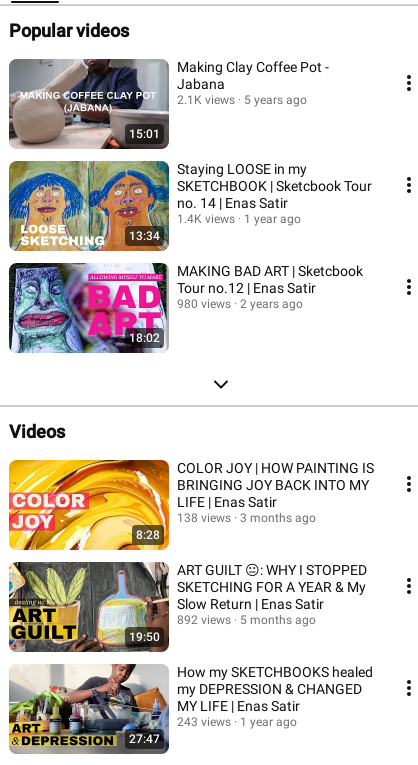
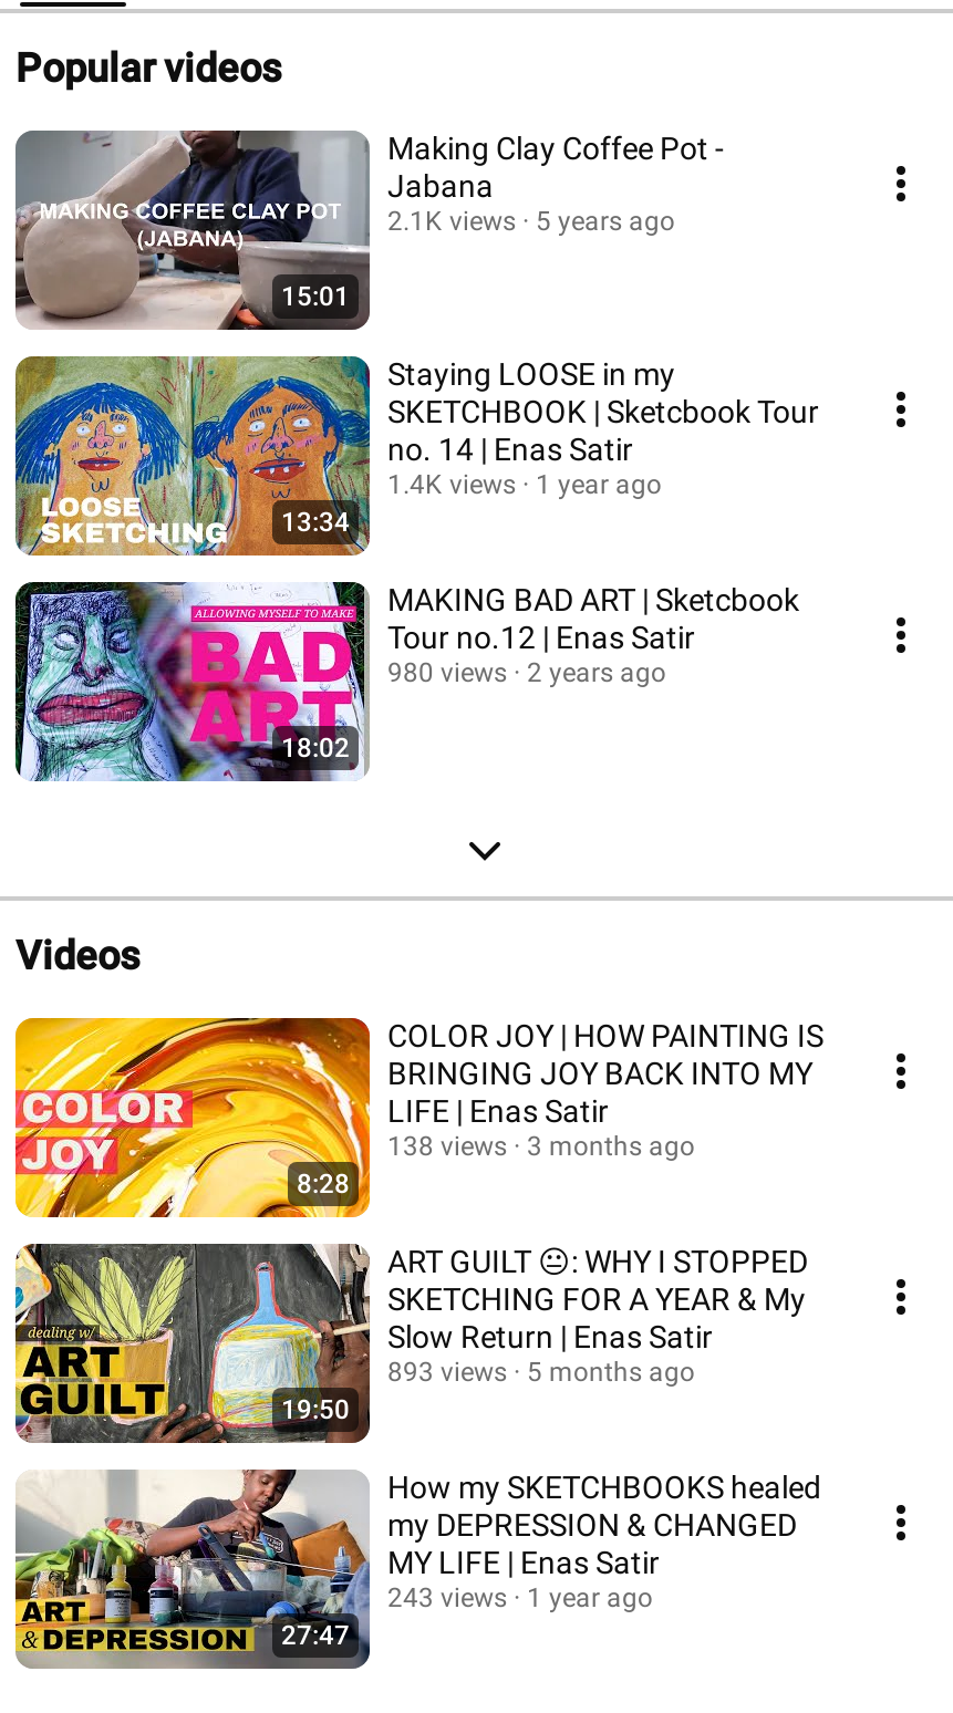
- 892 views 5 months ago
+ 893 views 5 months ago
